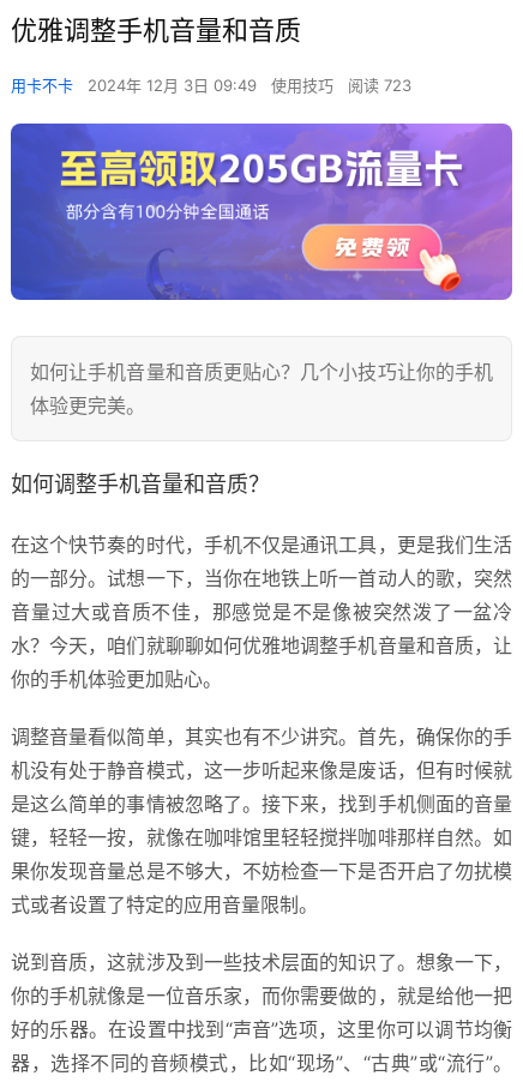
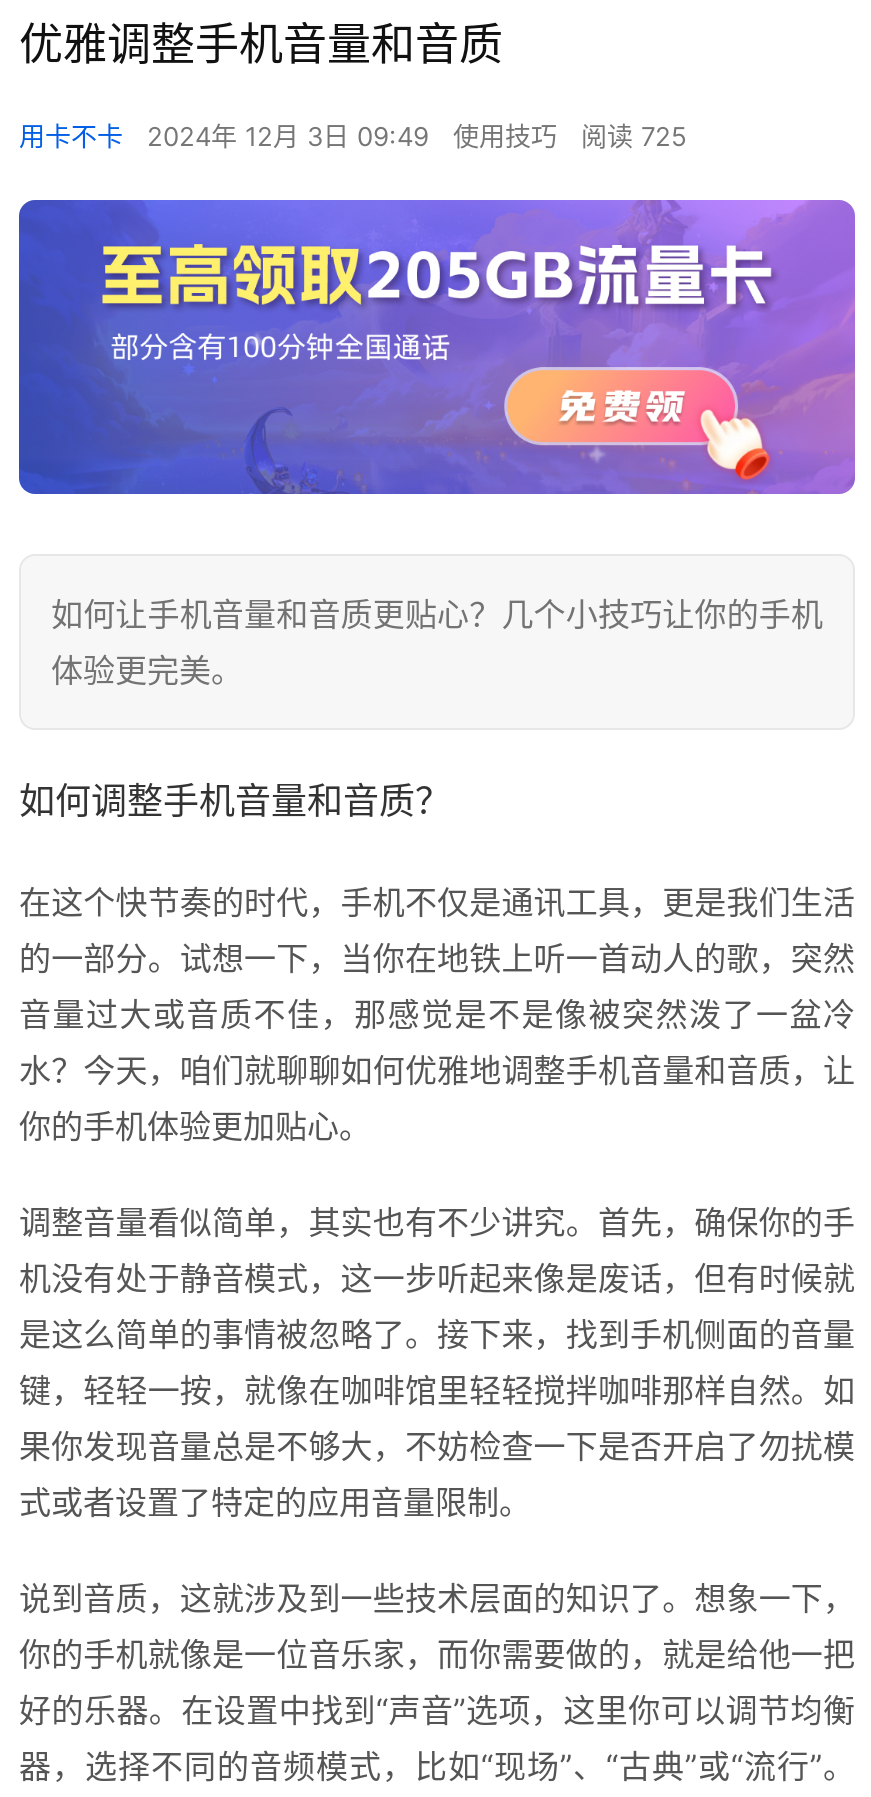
- 用卡不卡 2024年 12月 3日 09:49 使用技巧 阅读 723
+ 用卡不卡 2024年 12月 3日 09:49 使用技巧 阅读 725
